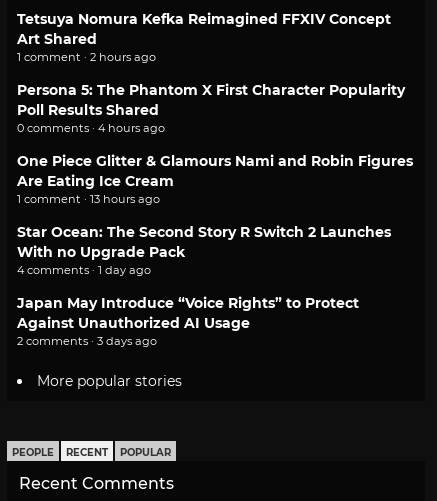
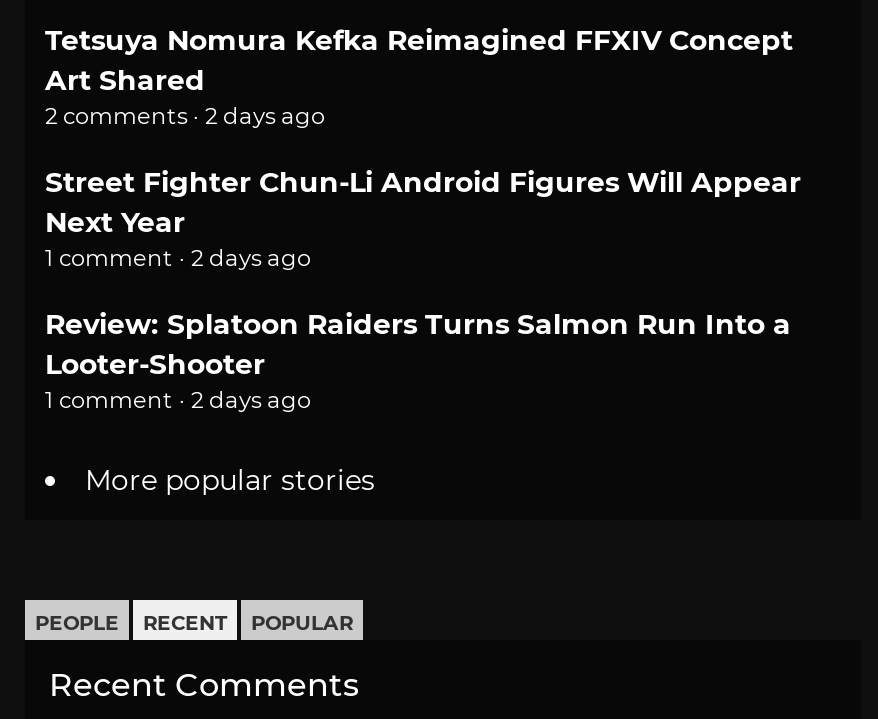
- 1 comment · 2 hours ago
- Persona 5: The Phantom X First Character Popularity
- Poll Results Shared
- 0 comments · 4 hours ago
- One Piece Glitter & Glamours Nami and Robin Figures
- Are Eating Ice Cream
- 1 comment · 13 hours ago
- Star Ocean: The Second Story R Switch 2 Launches
- With no Upgrade Pack
- 4 comments · 1 day ago
- Japan May Introduce “Voice Rights” to Protect
- Against Unauthorized AI Usage
- 2 comments · 3 days ago
+ 2 comments · 2 days ago
+ Street Fighter Chun-Li Android Figures Will Appear
+ Next Year
+ 1 comment · 2 days ago
+ Review: Splatoon Raiders Turns Salmon Run Into a
+ Looter-Shooter
+ 1 comment · 2 days ago
